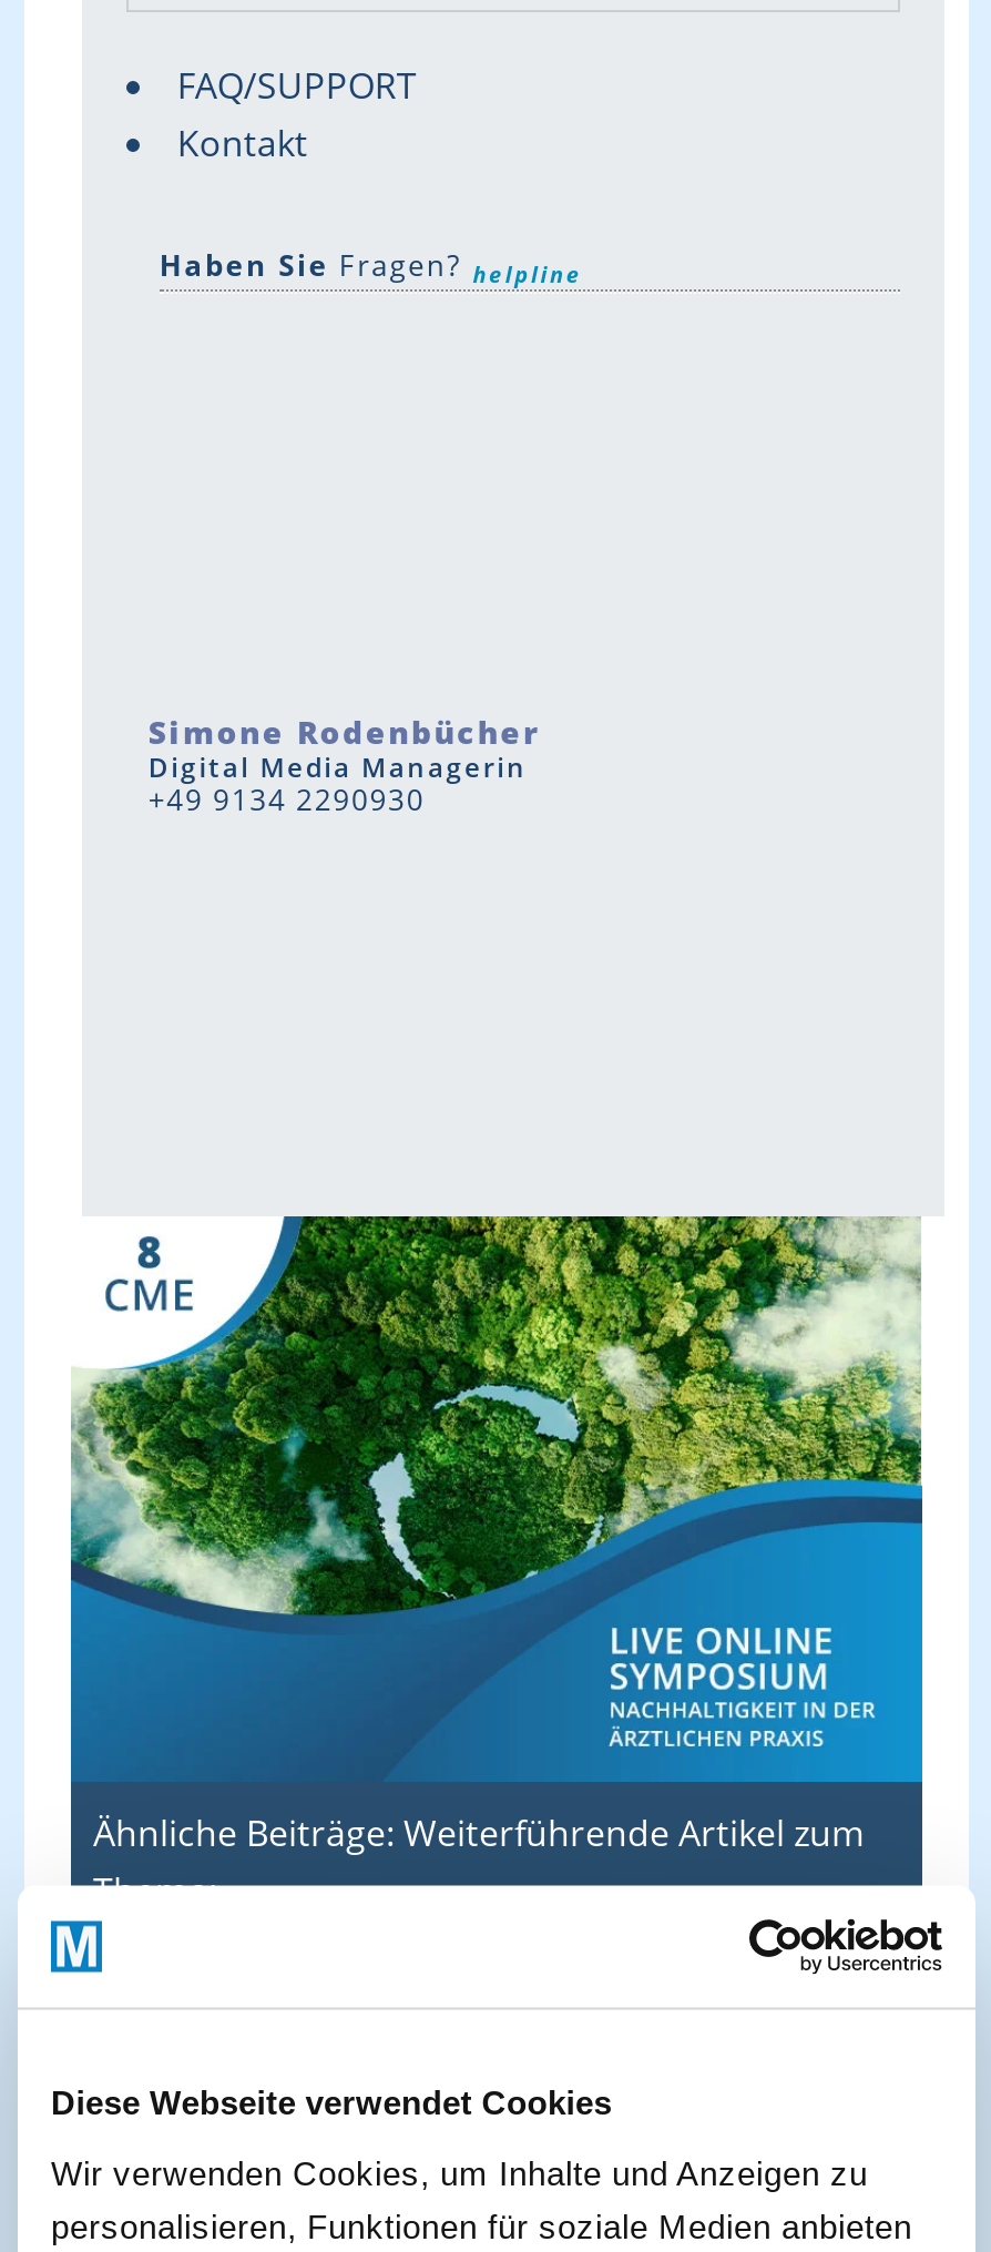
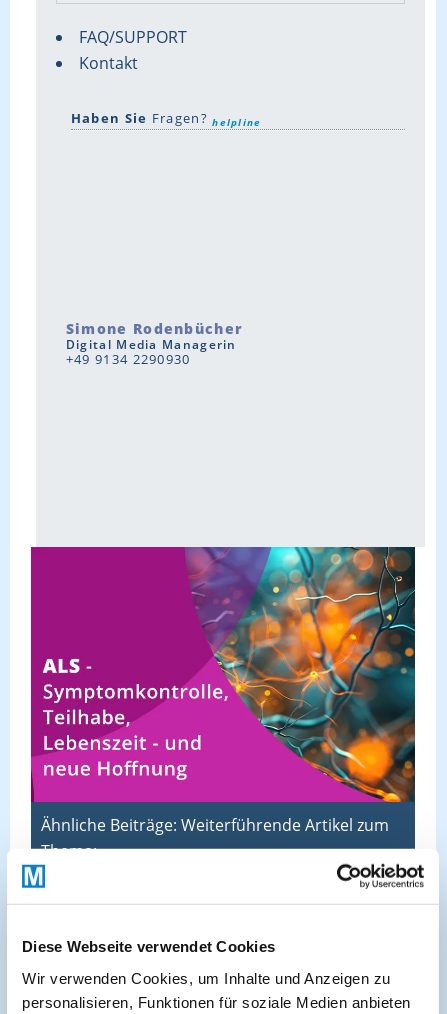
- [image]
+ [image]
